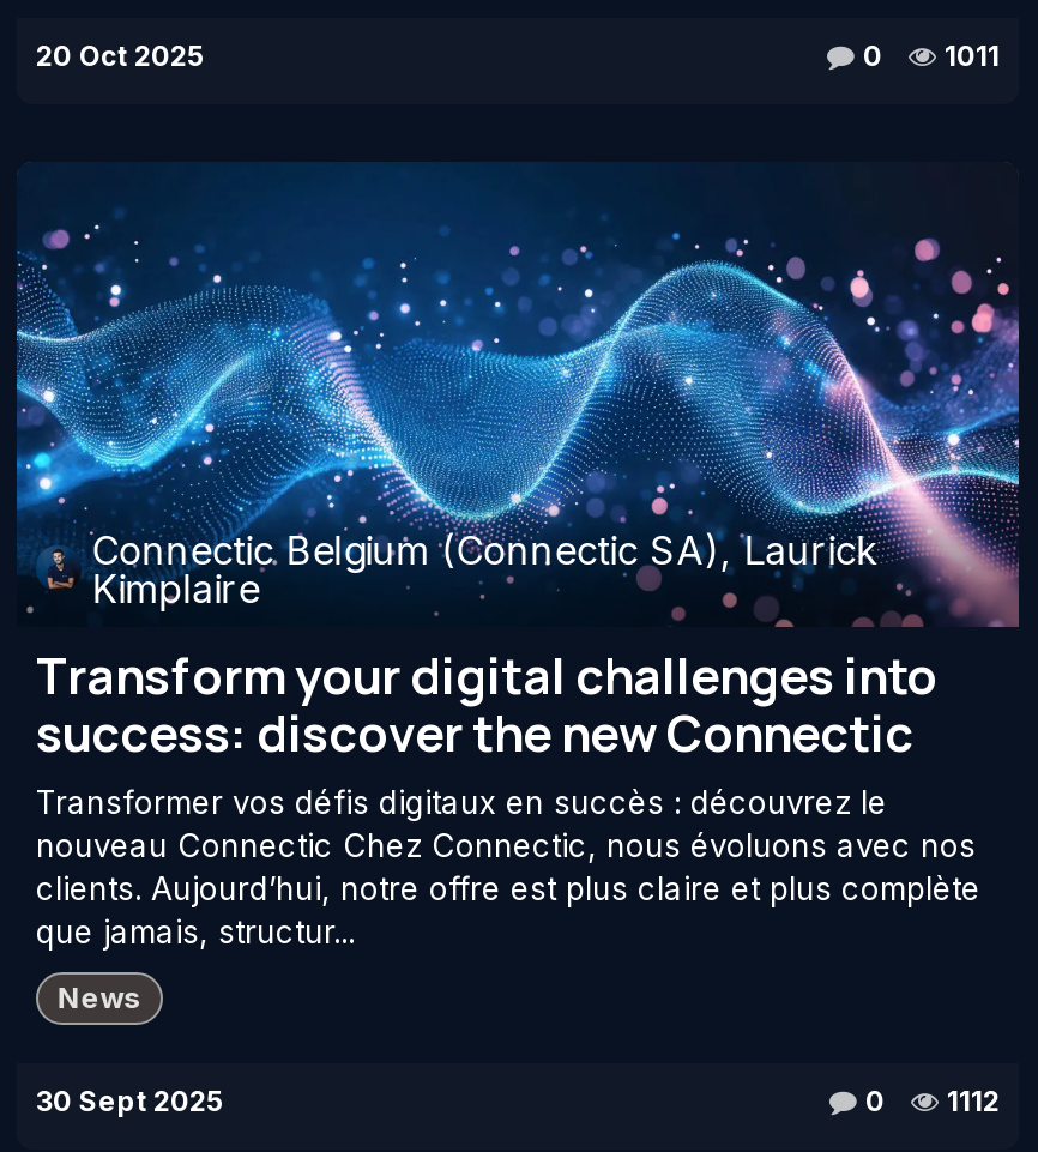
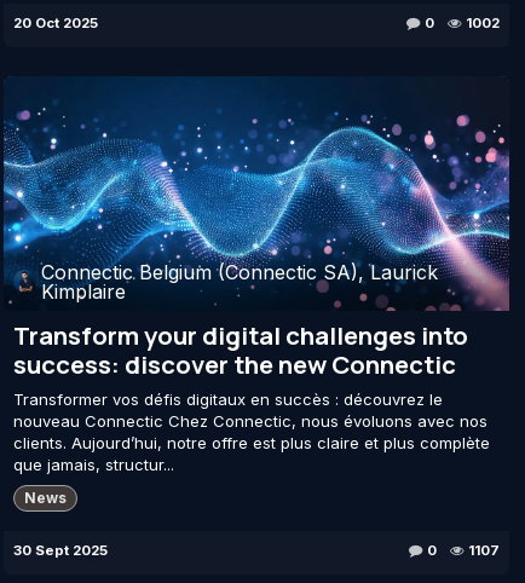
- 0 1011
+ 0 1002

- 0 1112
+ 0 1107
